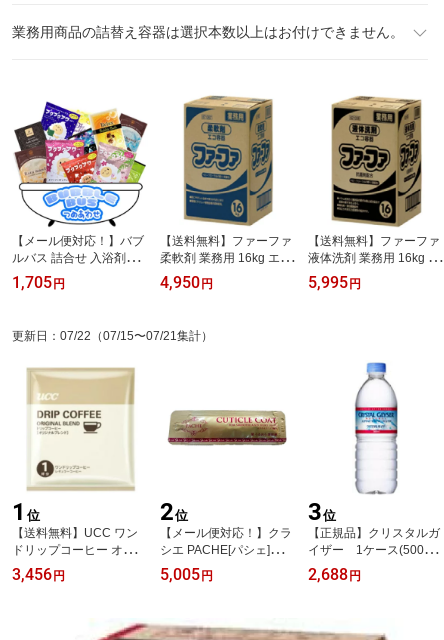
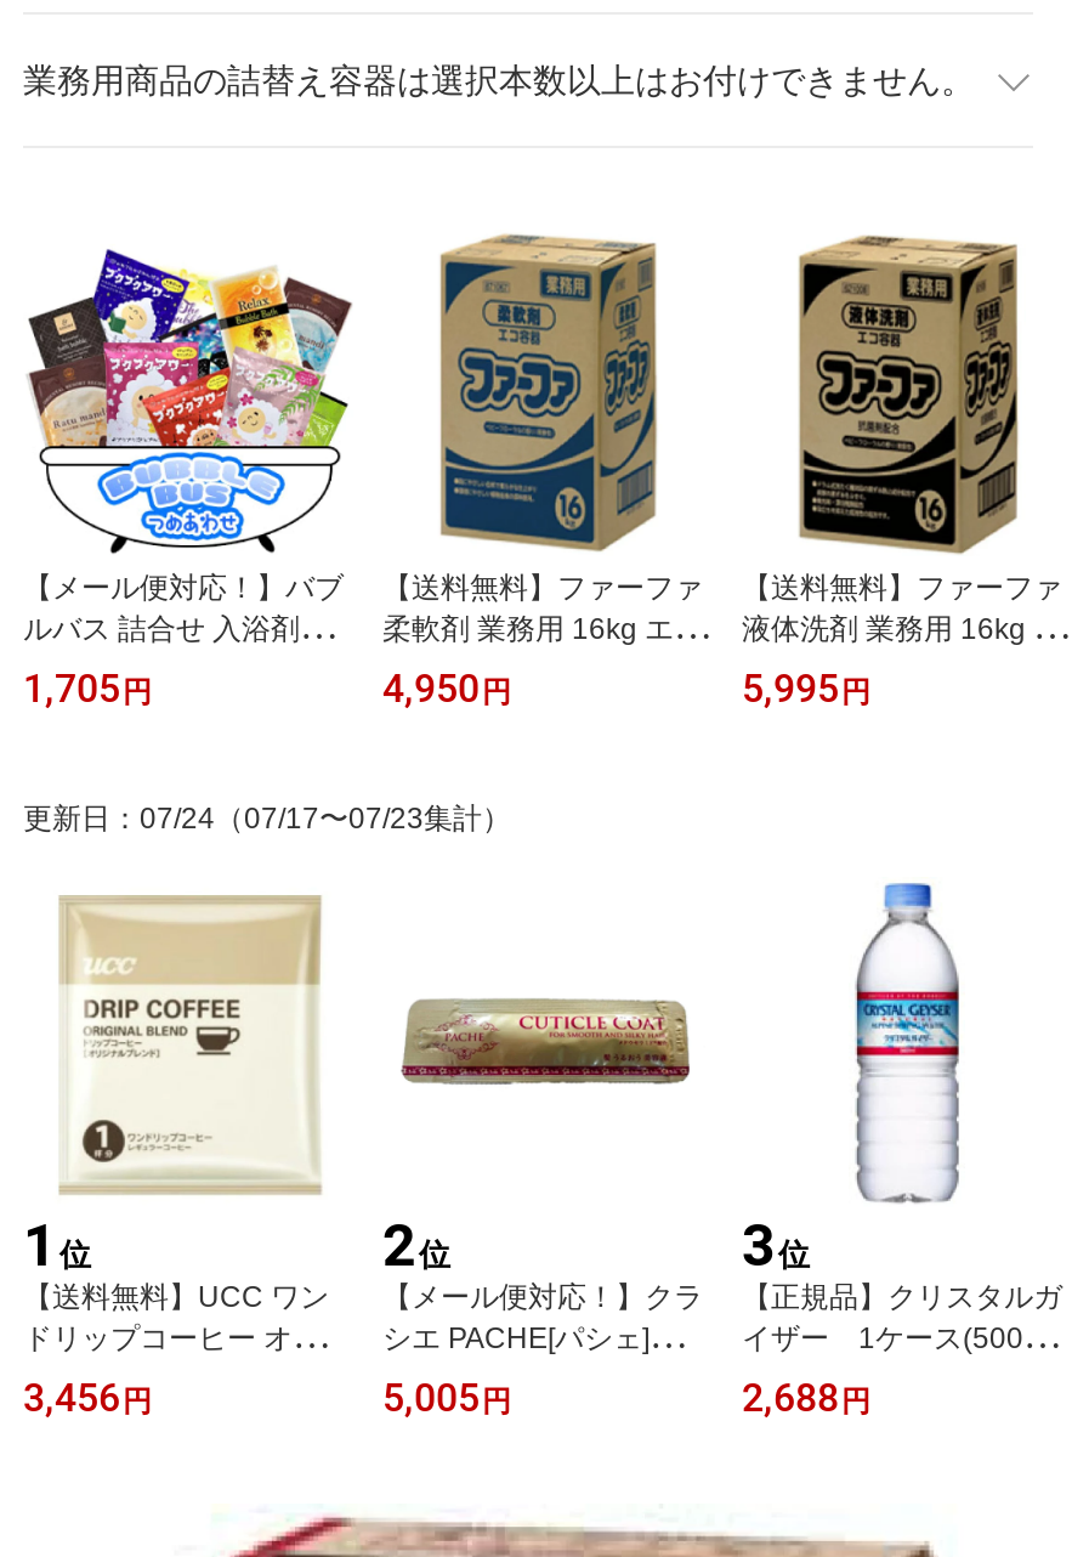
- 更新日：07/22（07/15〜07/21集計）
+ 更新日：07/24（07/17〜07/23集計）
